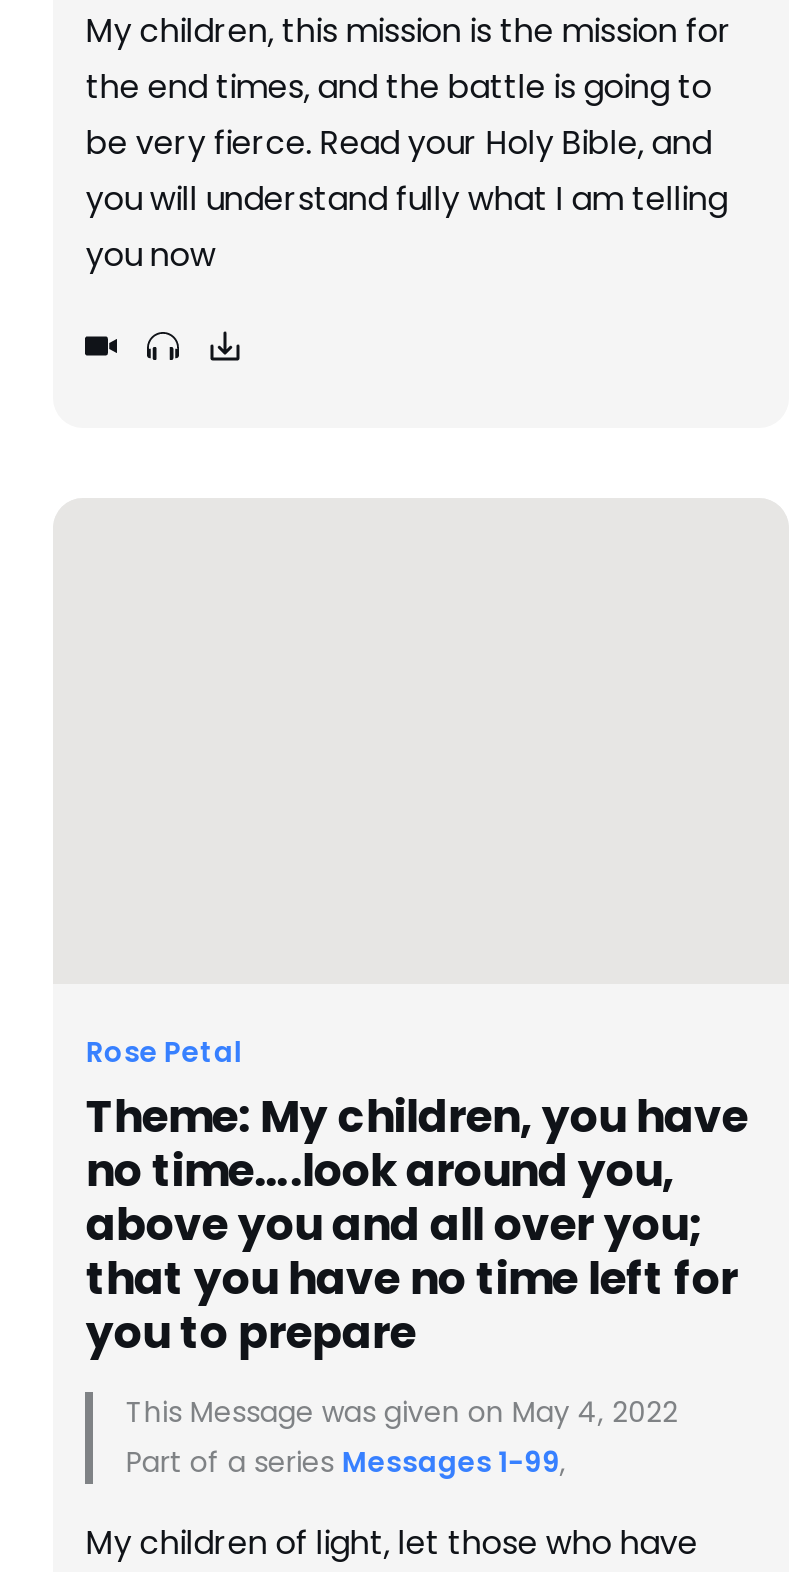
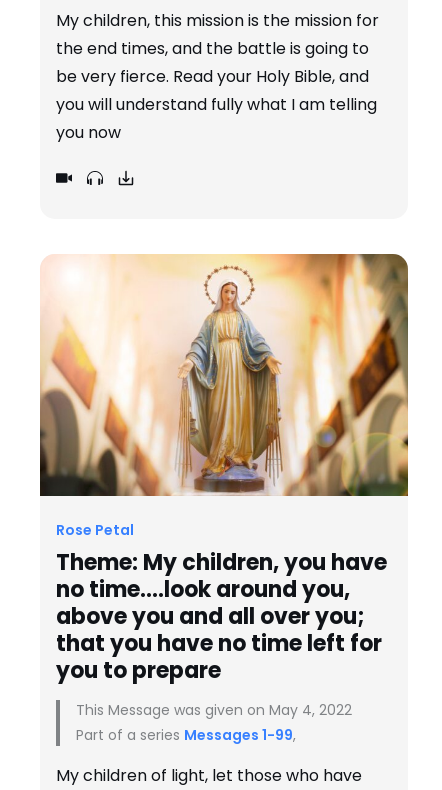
+ [image]
